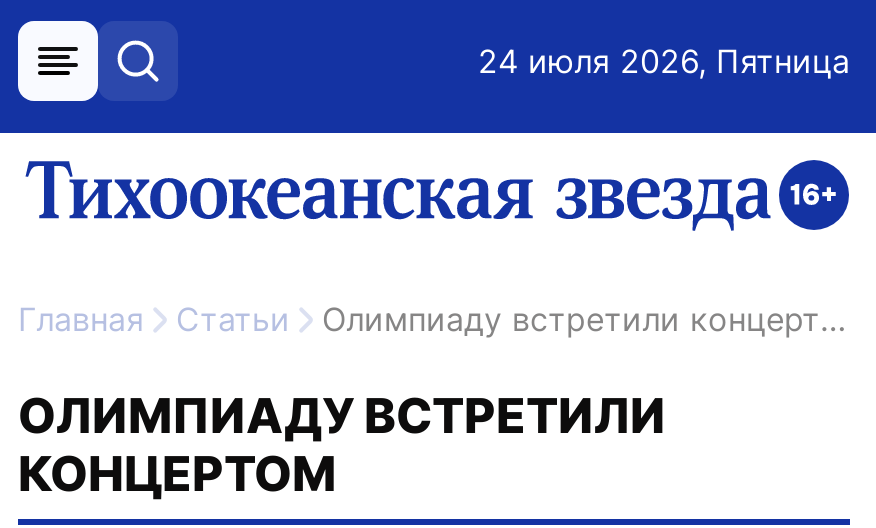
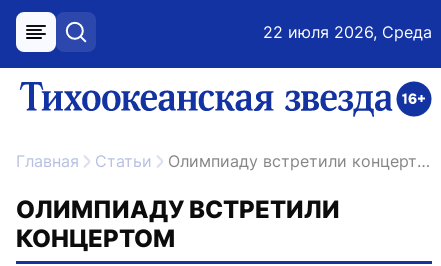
- 24 июля 2026, Пятница
+ 22 июля 2026, Среда
